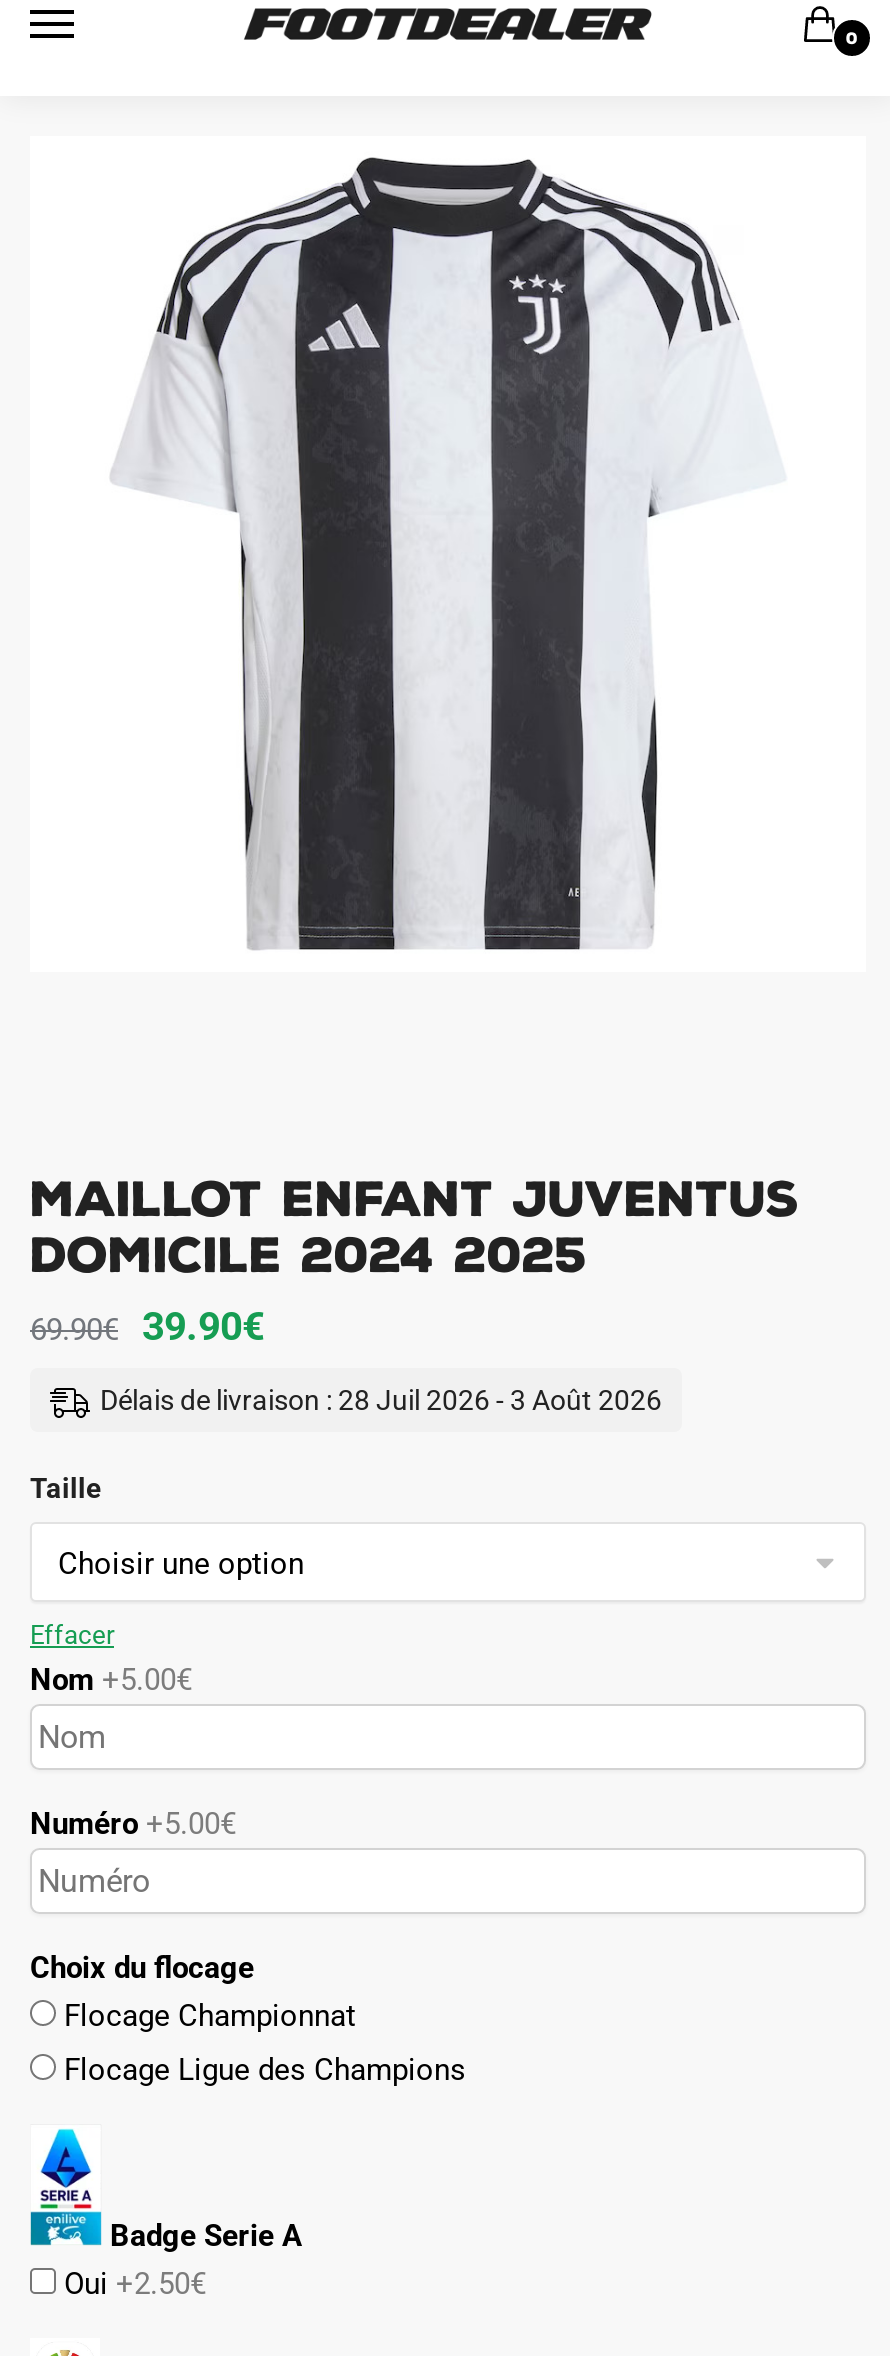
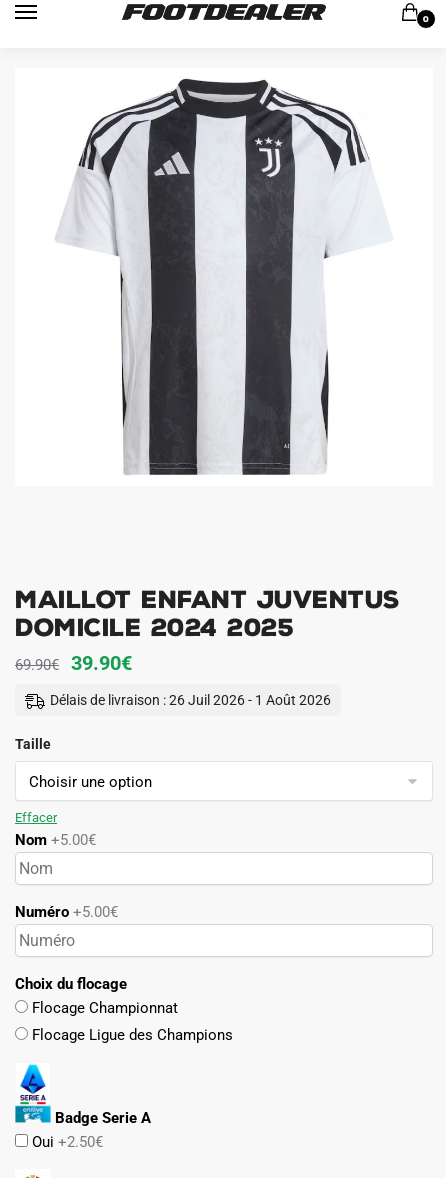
- Délais de livraison : 28 Juil 2026 - 3 Août 2026
+ Délais de livraison : 26 Juil 2026 - 1 Août 2026
